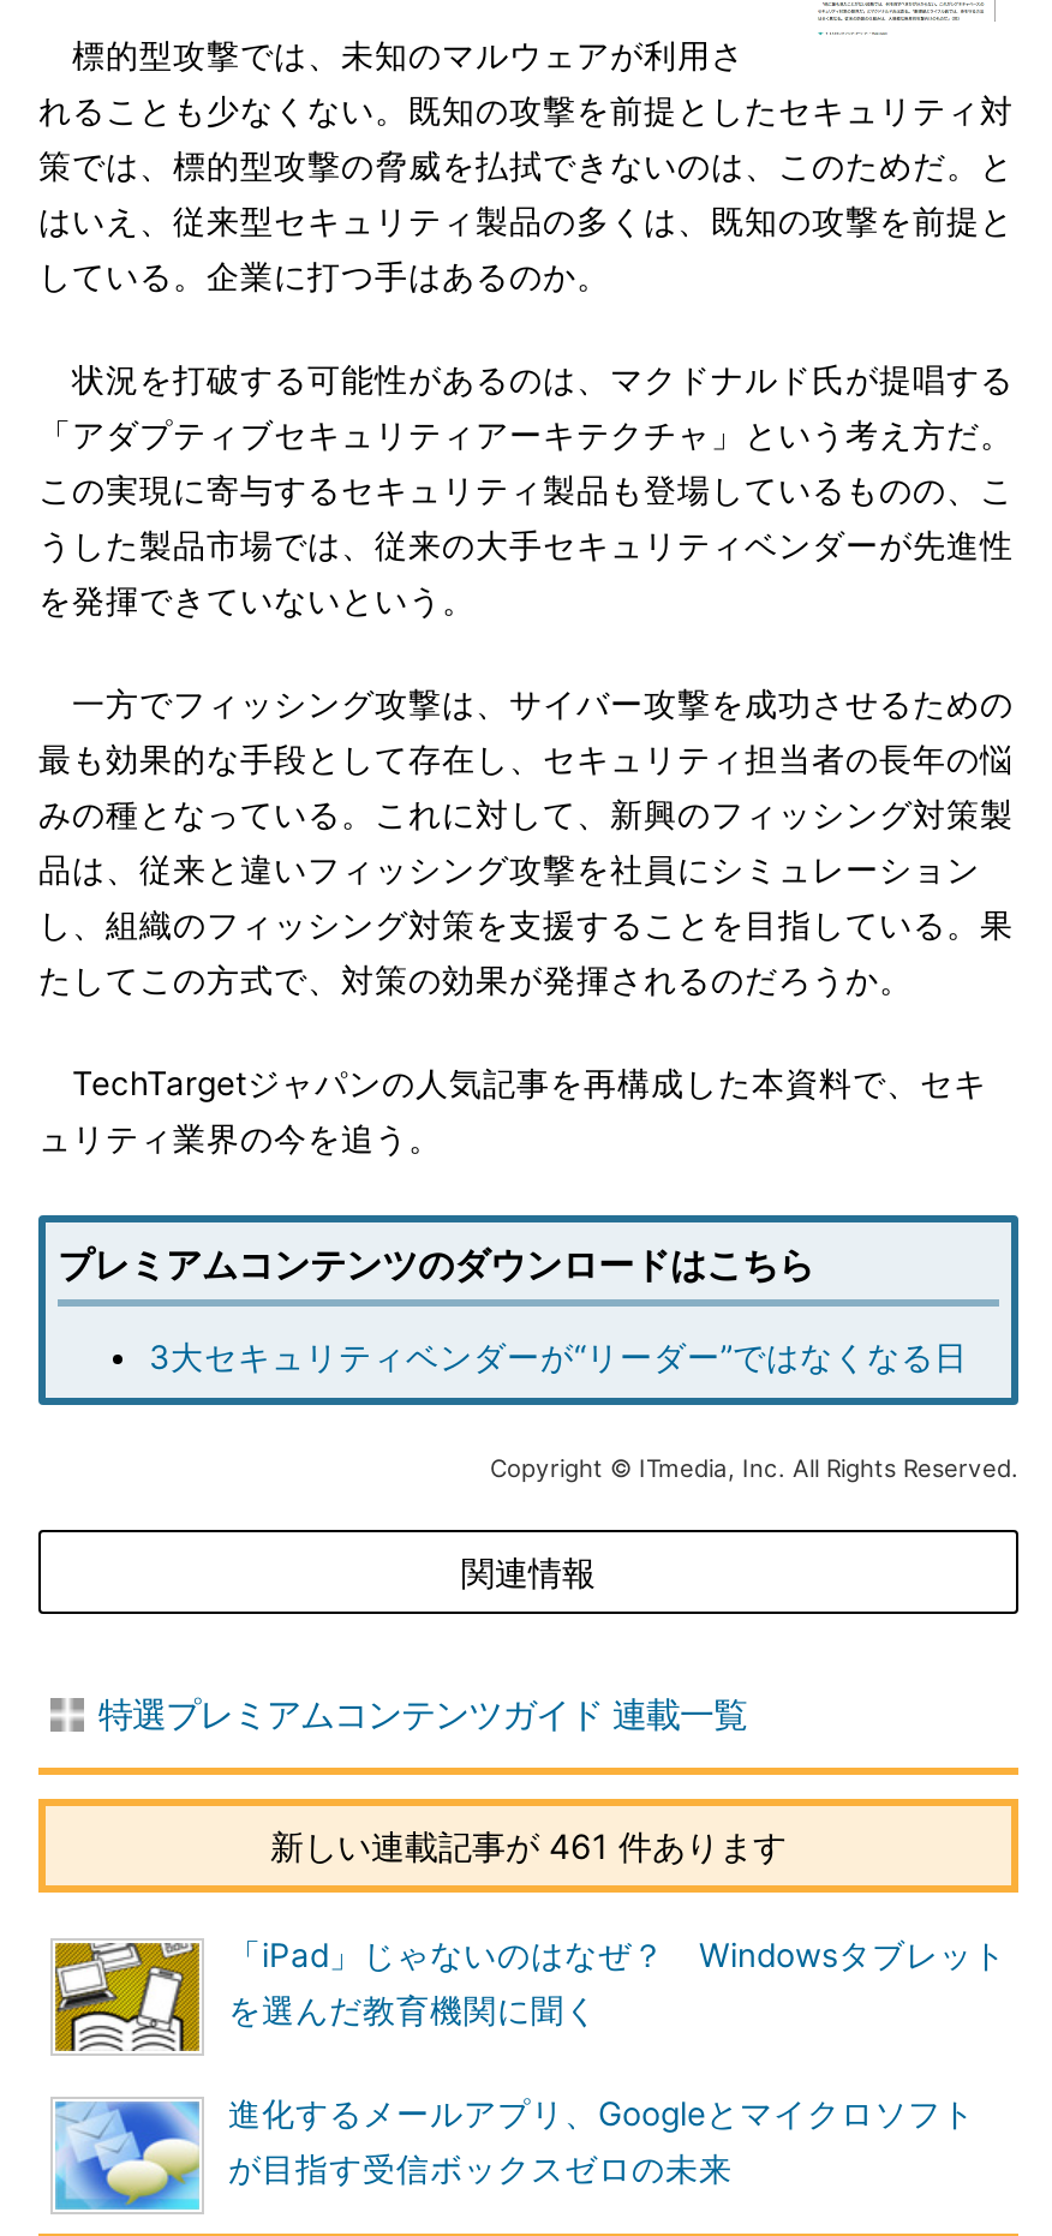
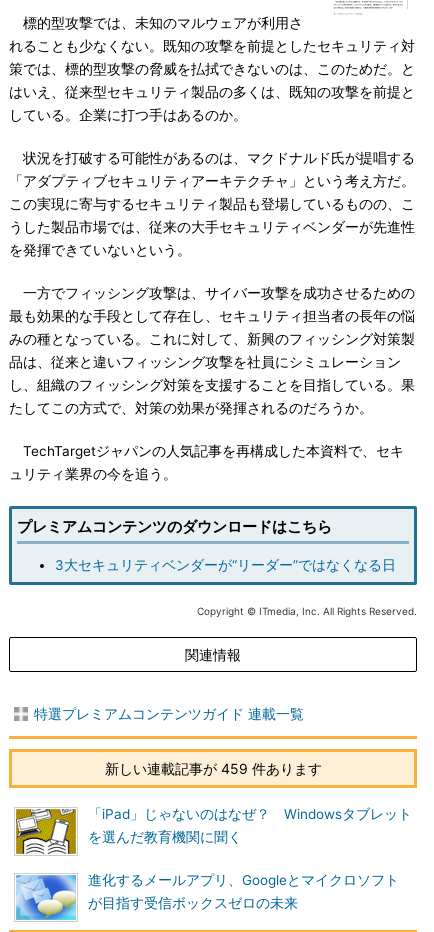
- 新しい連載記事が 461 件あります
+ 新しい連載記事が 459 件あります
